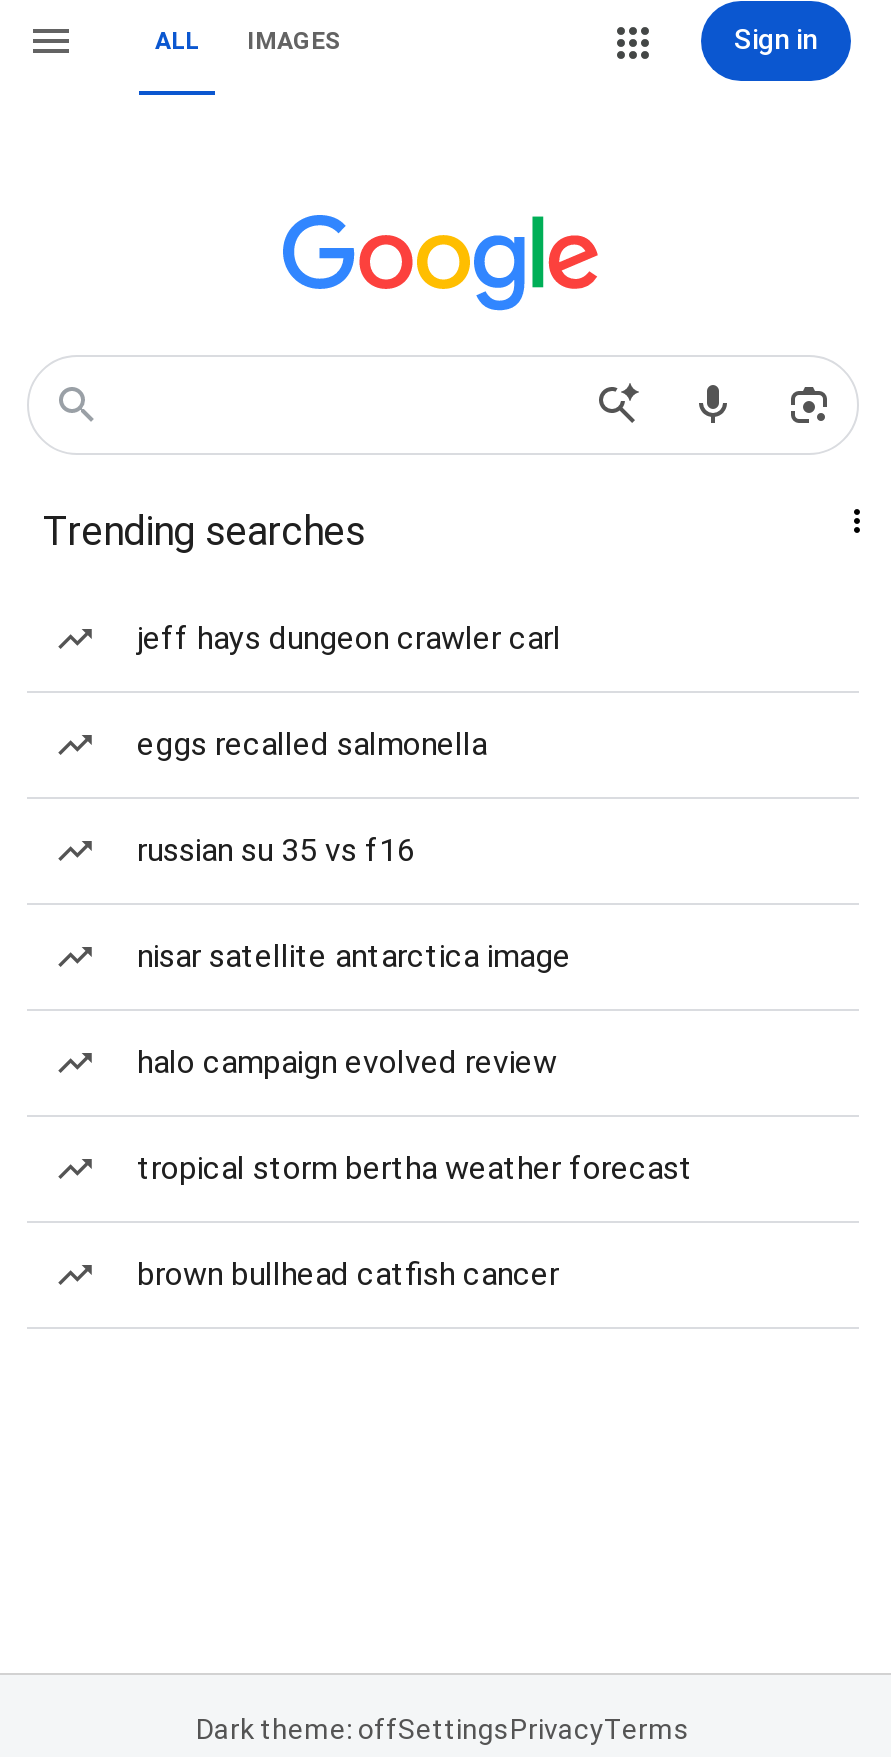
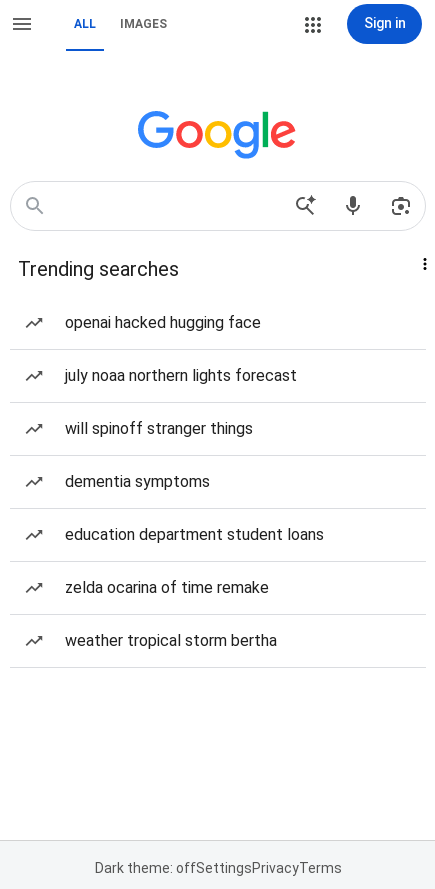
- jeff hays dungeon crawler carl
+ openai hacked hugging face

- eggs recalled salmonella
+ july noaa northern lights forecast

- russian su 35 vs f16
+ will spinoff stranger things

- nisar satellite antarctica image
+ dementia symptoms

- halo campaign evolved review
+ education department student loans

- tropical storm bertha weather forecast
+ zelda ocarina of time remake

- brown bullhead catfish cancer
+ weather tropical storm bertha
